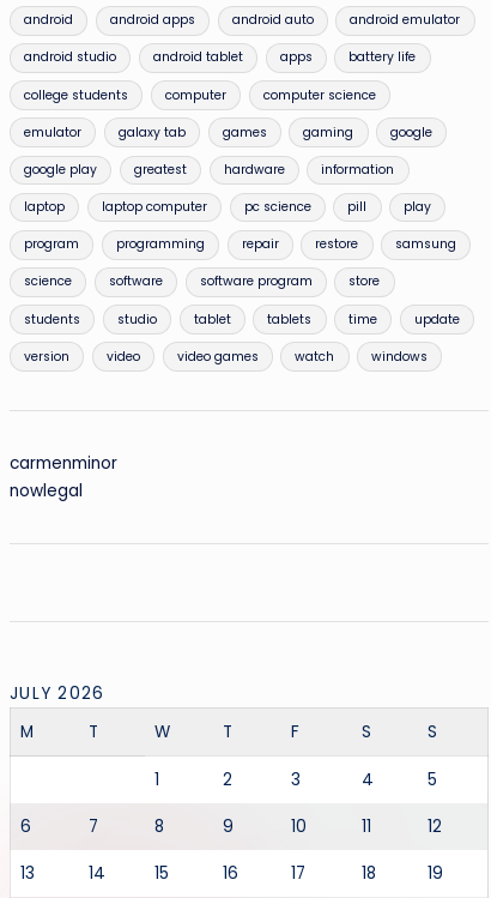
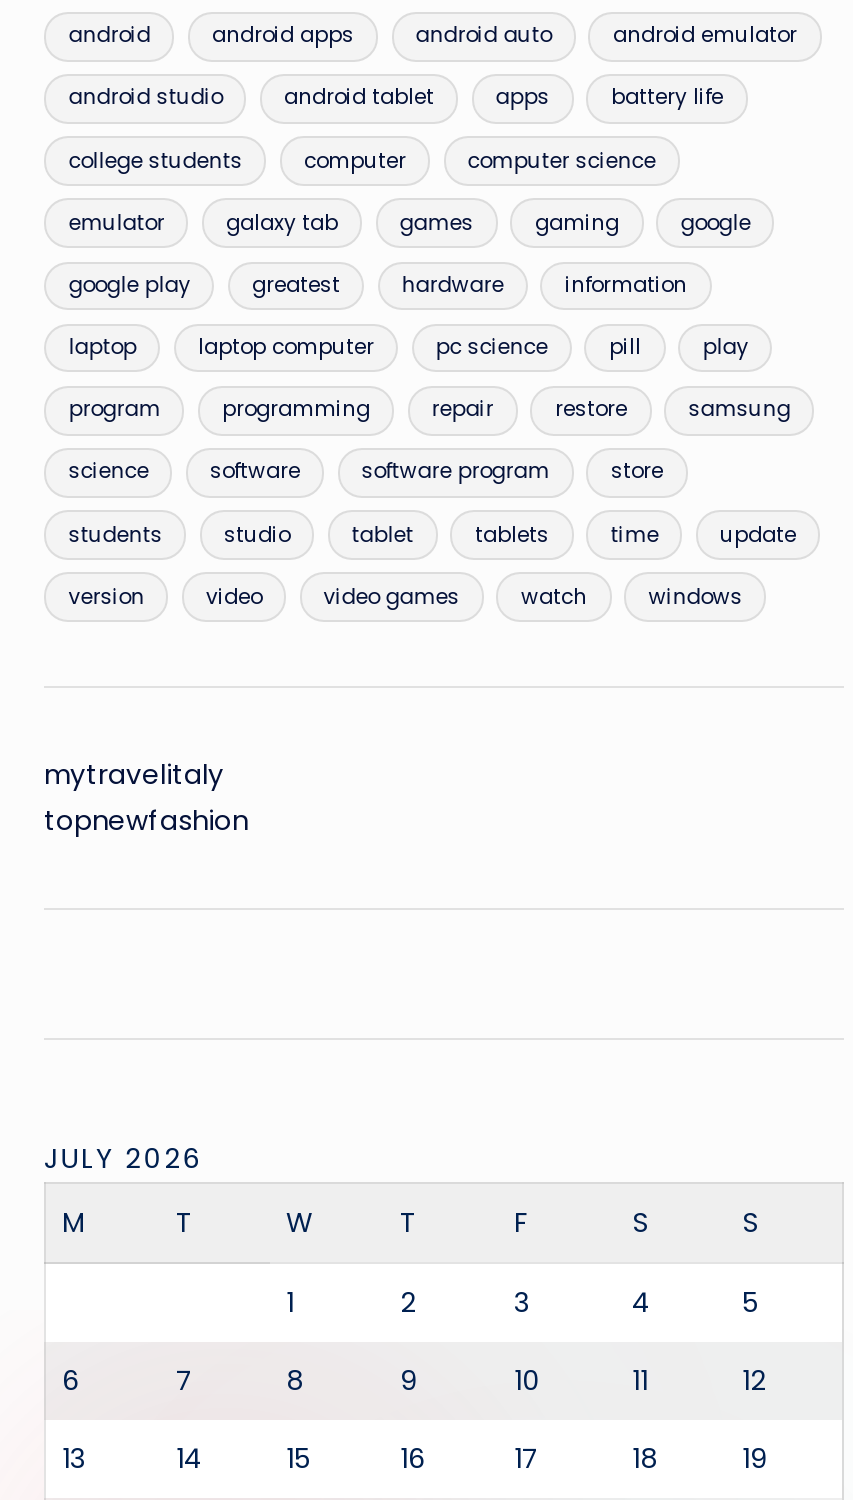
- carmenminor
- nowlegal
+ mytravelitaly
+ topnewfashion
